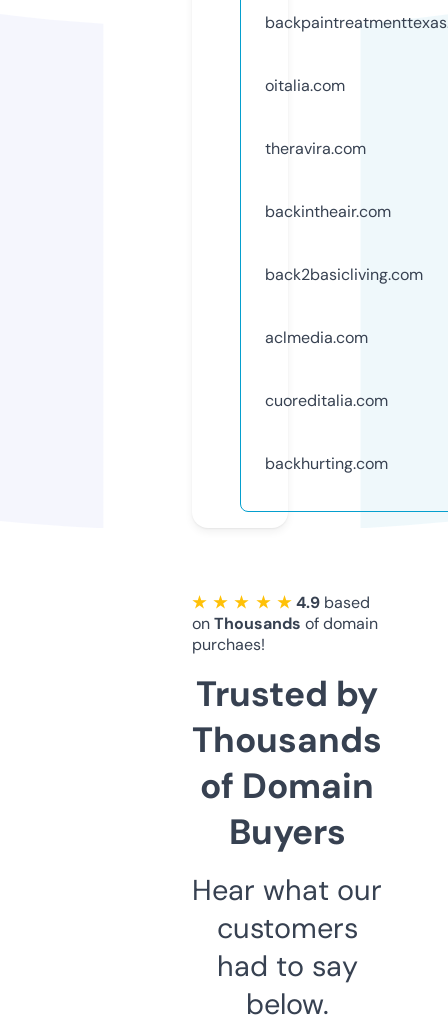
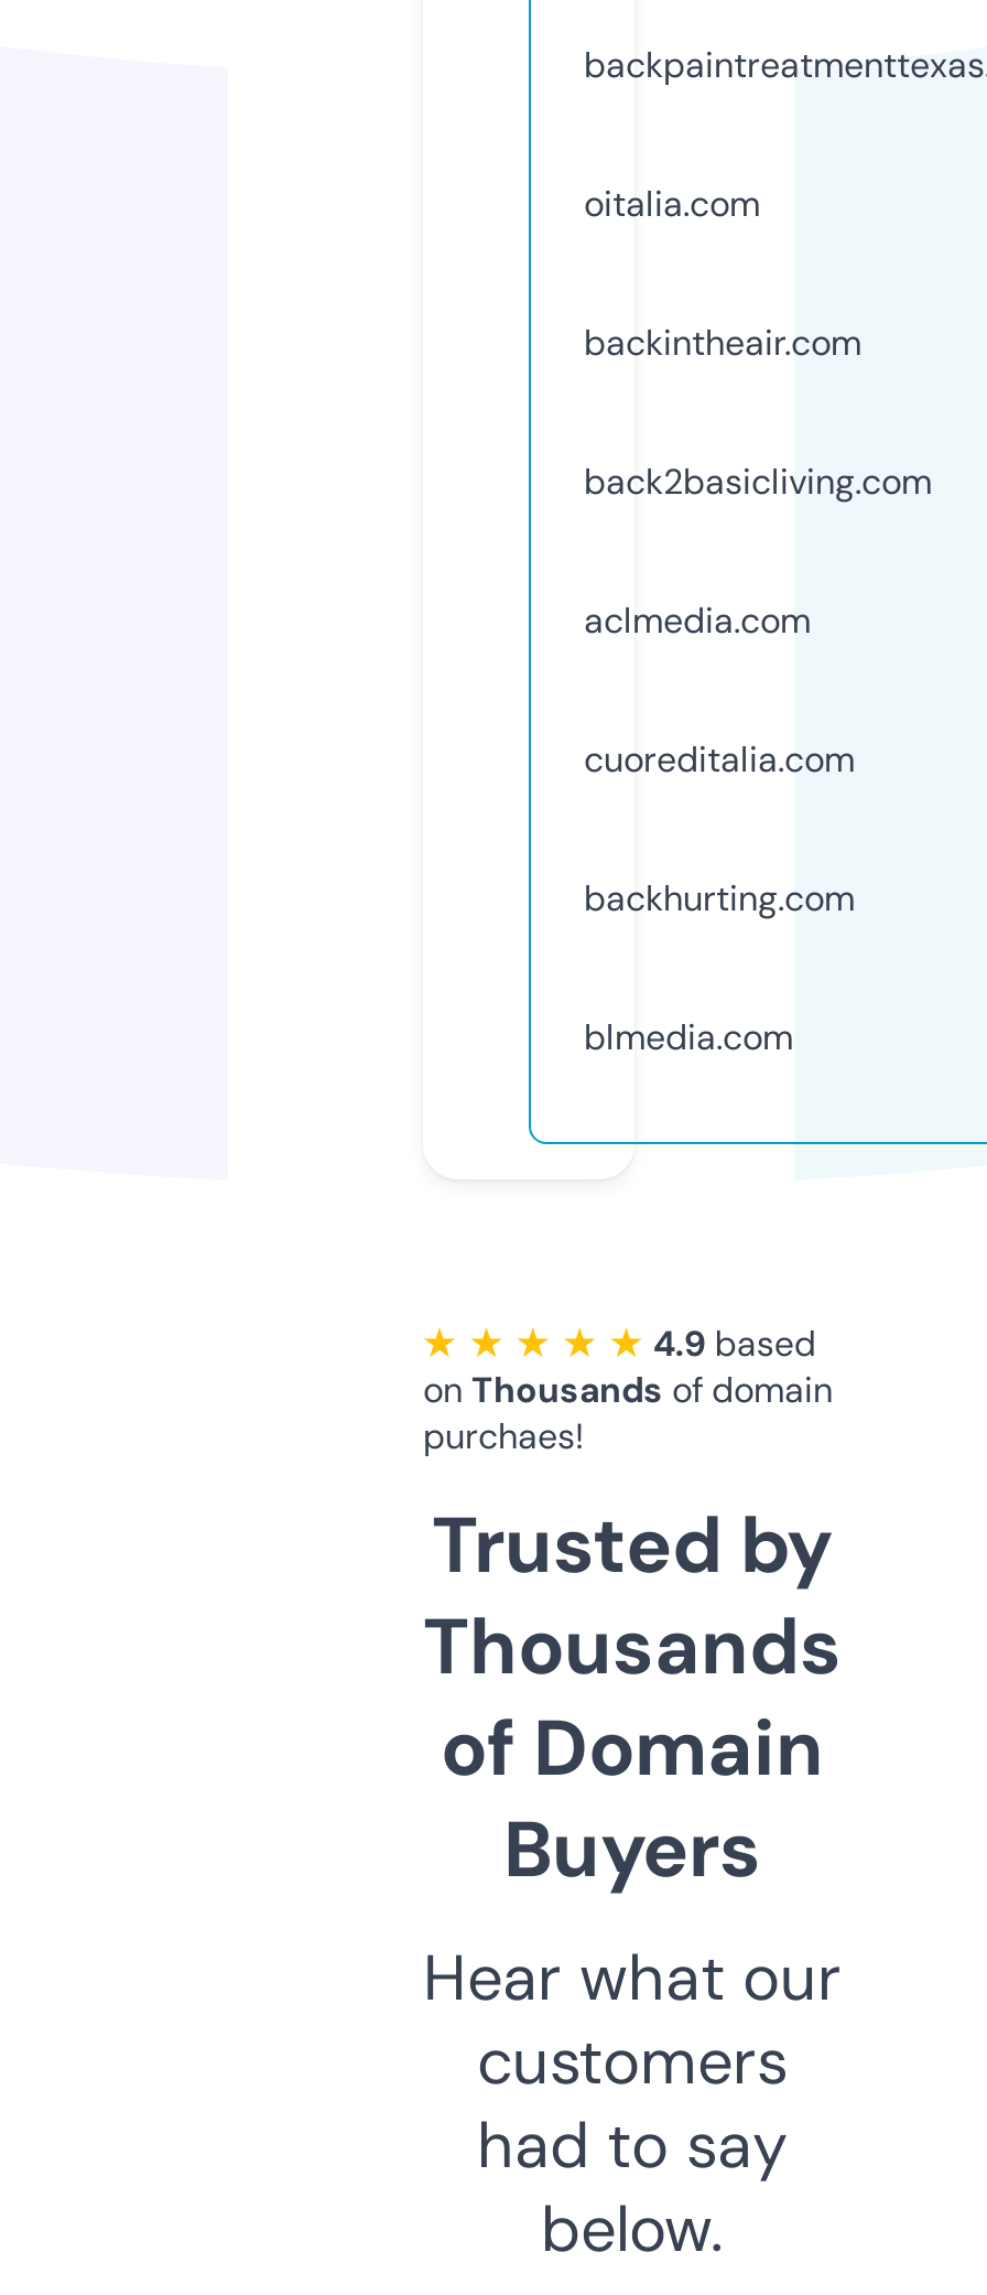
- theravira.com

moved up: backintheair.com | back2basicliving.com | aclmedia.com | cuoreditalia.com | backhurting.com

+ blmedia.com
